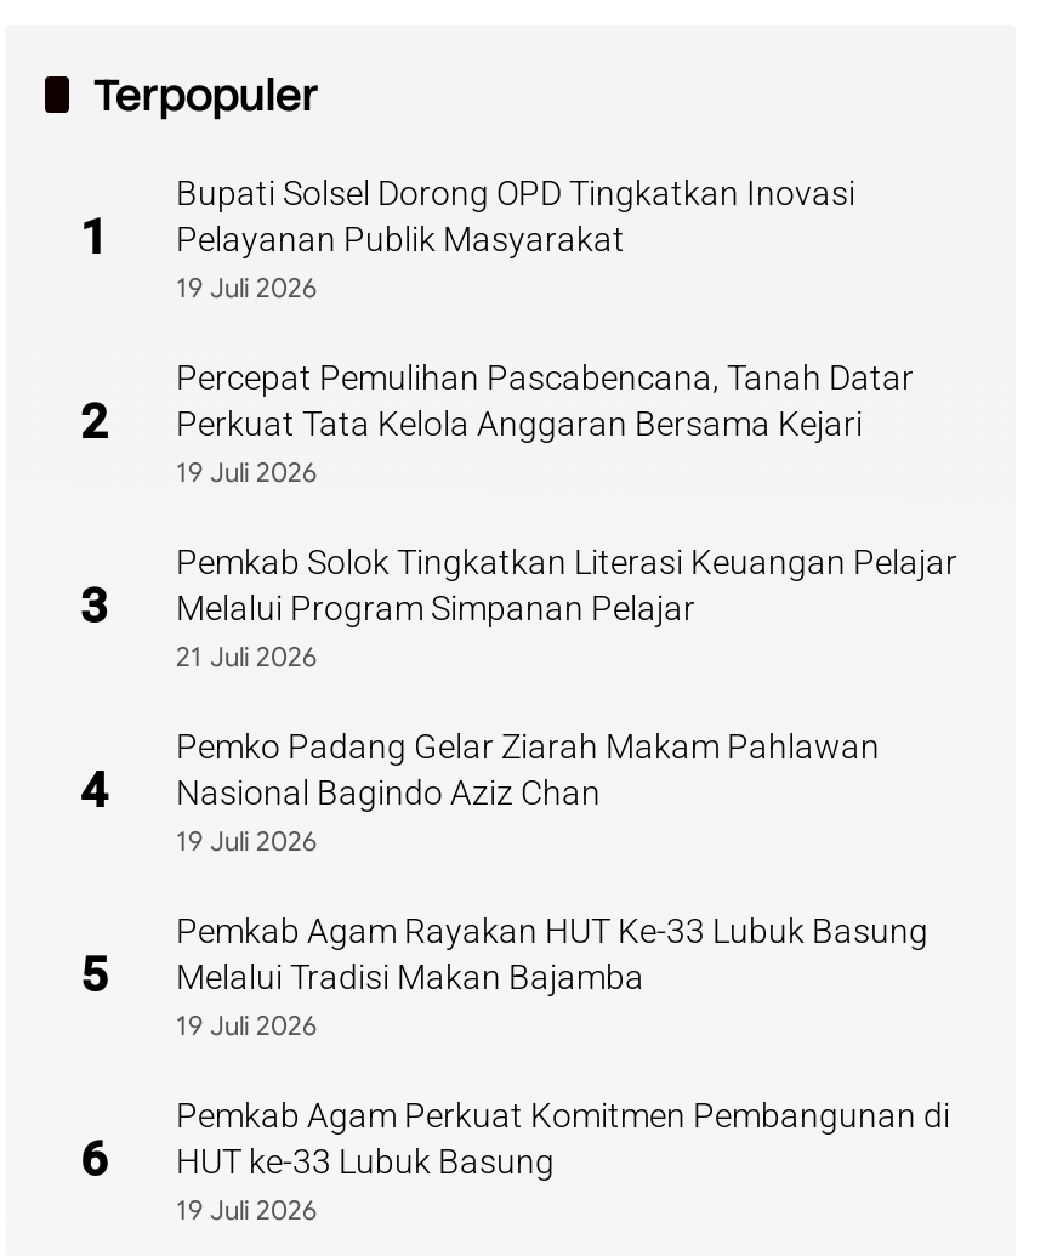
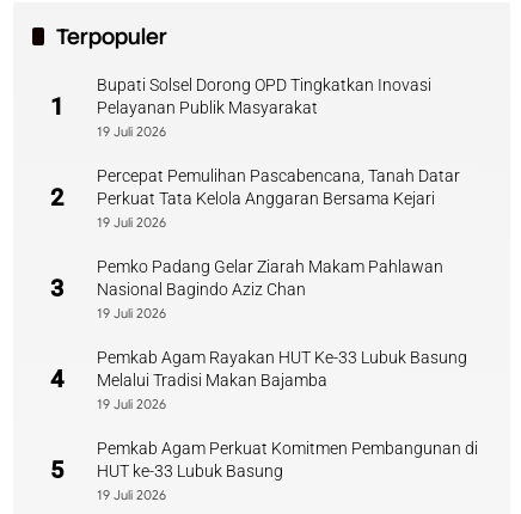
- Pemkab Solok Tingkatkan Literasi Keuangan Pelajar
- Melalui Program Simpanan Pelajar
- 21 Juli 2026
- 4

- 5 Melalui Tradisi Makan Bajamba
+ 4 Melalui Tradisi Makan Bajamba

- 6 HUT ke-33 Lubuk Basung
+ 5 HUT ke-33 Lubuk Basung
